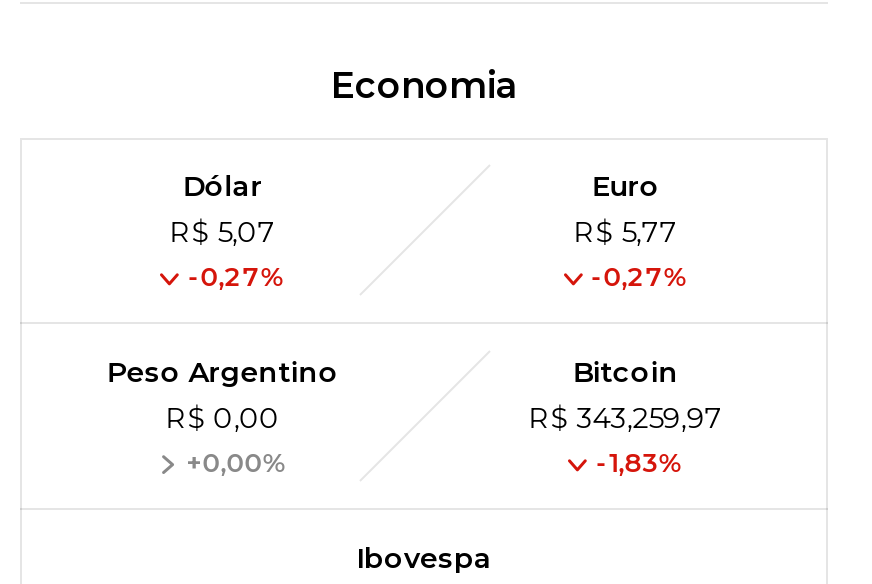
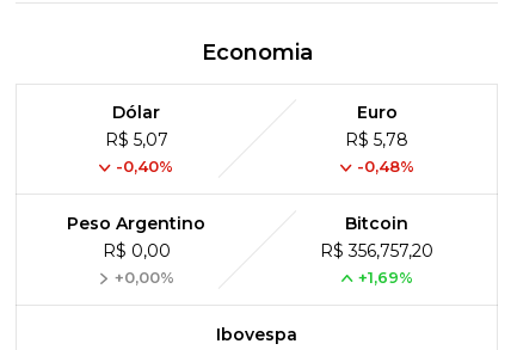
- R$ 5,77
+ R$ 5,78

- -0,27%
+ -0,40%

- -0,27%
+ -0,48%

- R$ 343,259,97
+ R$ 356,757,20

- -1,83%
+ +1,69%
